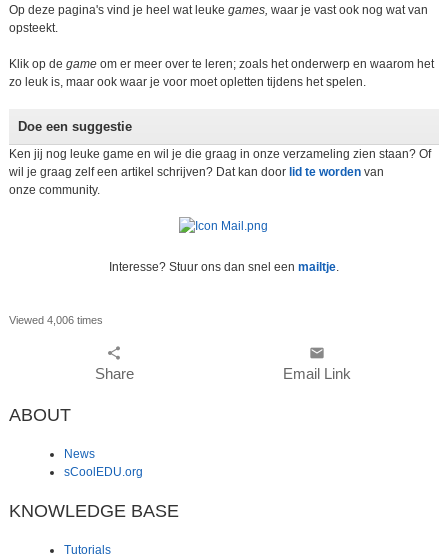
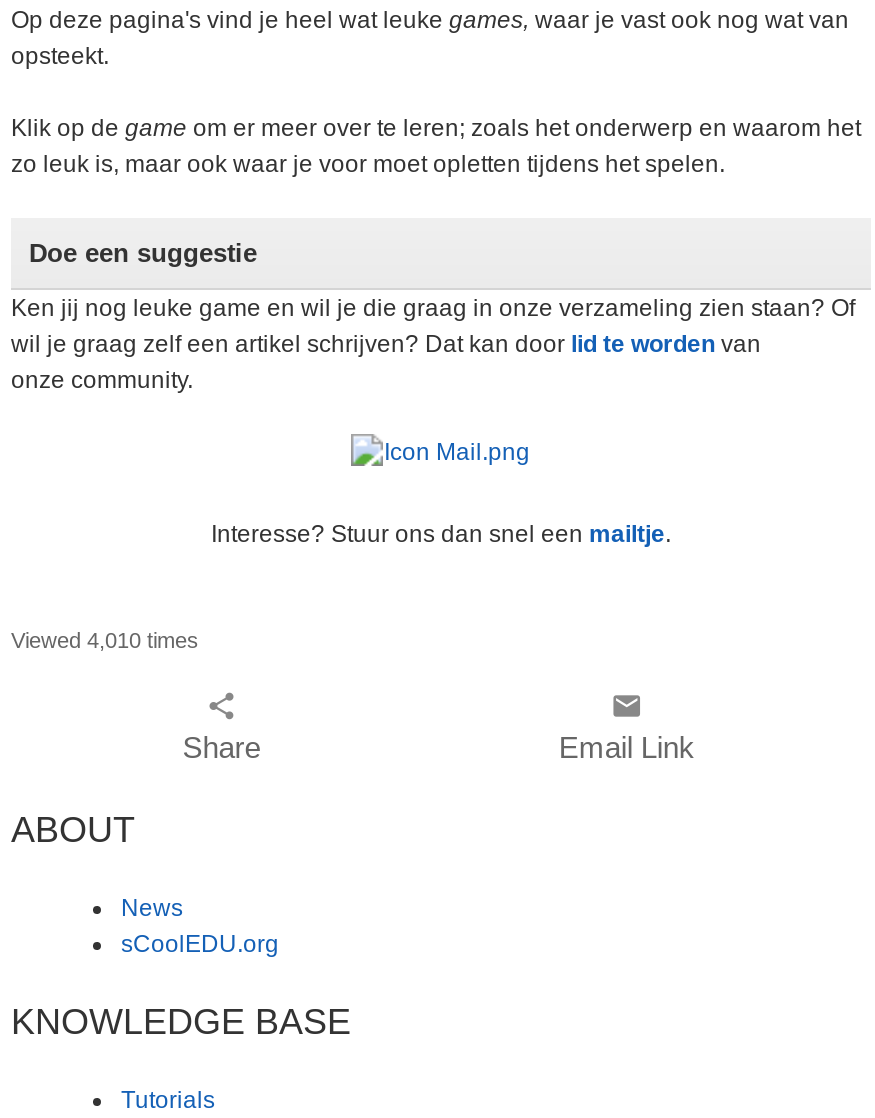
- Viewed 4,006 times
+ Viewed 4,010 times
